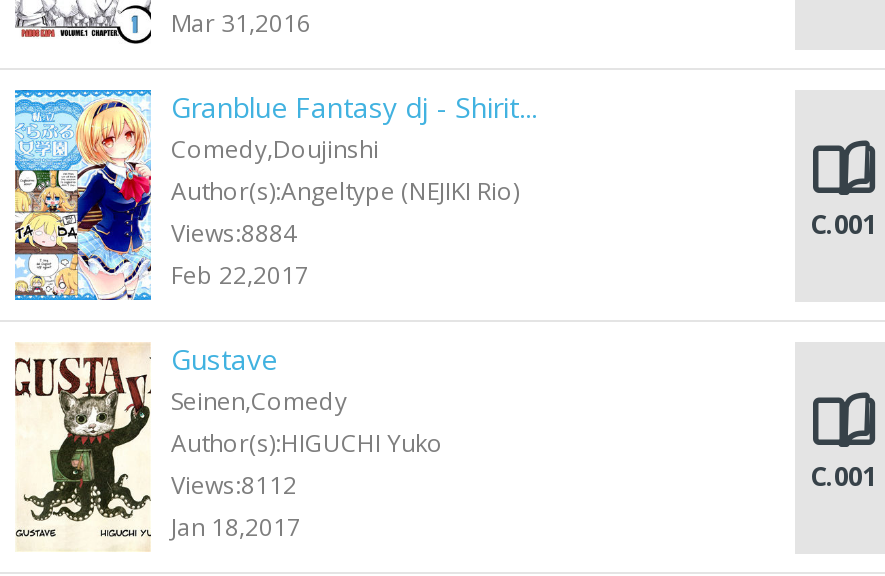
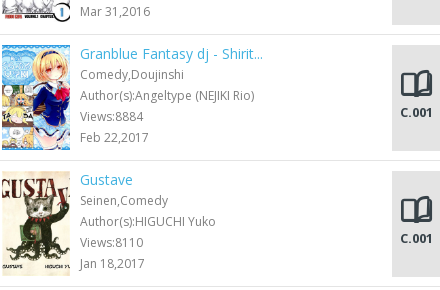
- Views:8112
+ Views:8110
